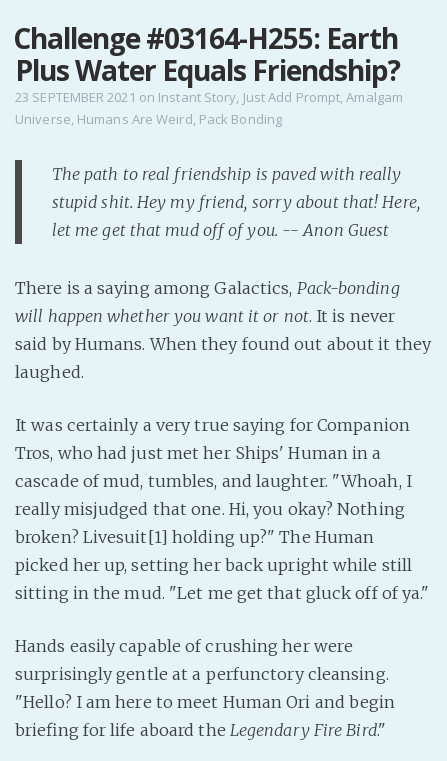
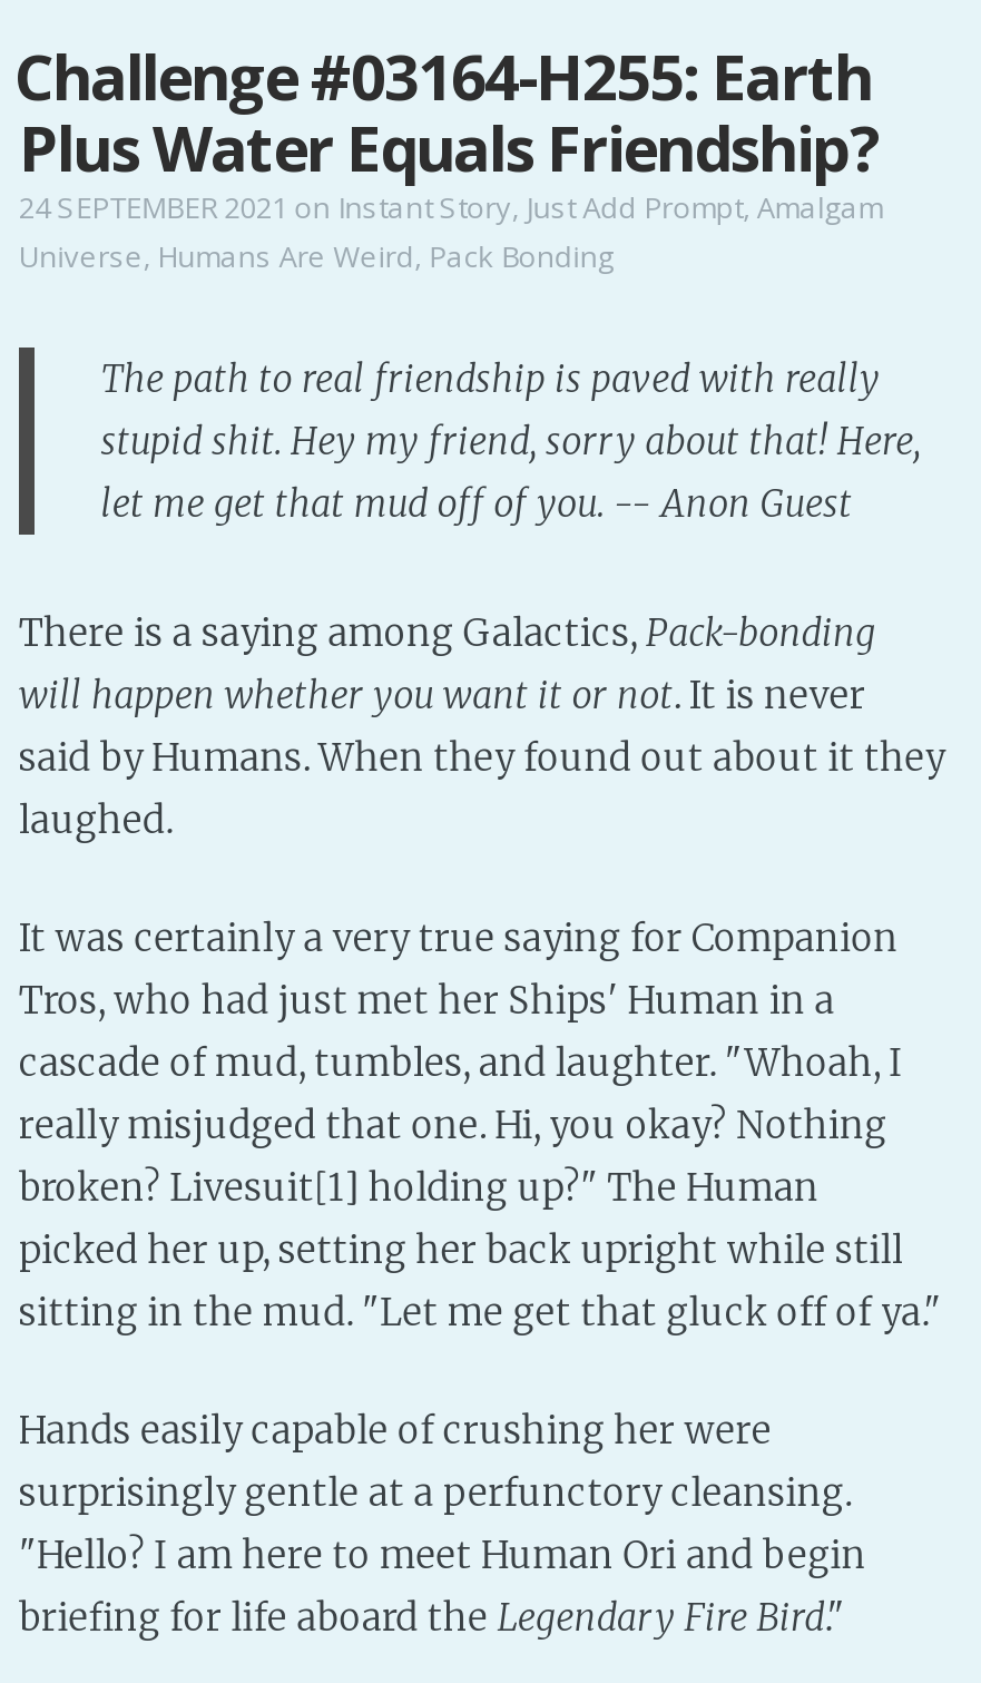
- 23 SEPTEMBER 2021 on Instant Story, Just Add Prompt, Amalgam
+ 24 SEPTEMBER 2021 on Instant Story, Just Add Prompt, Amalgam
